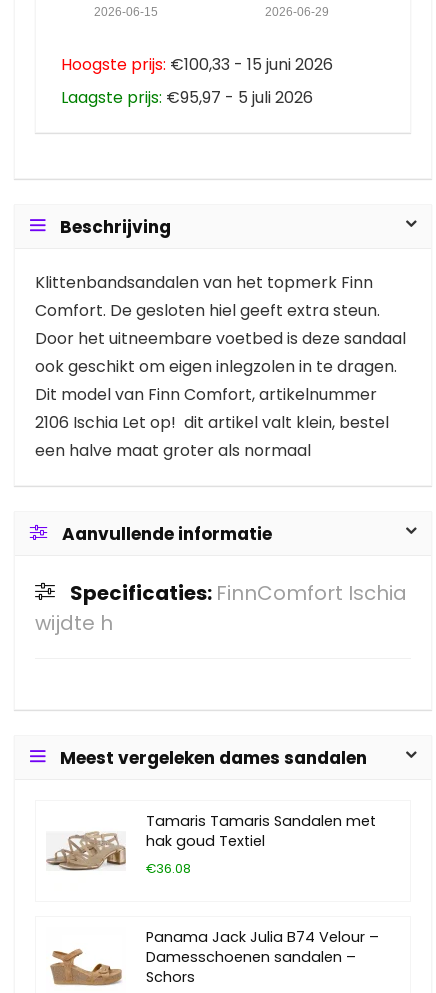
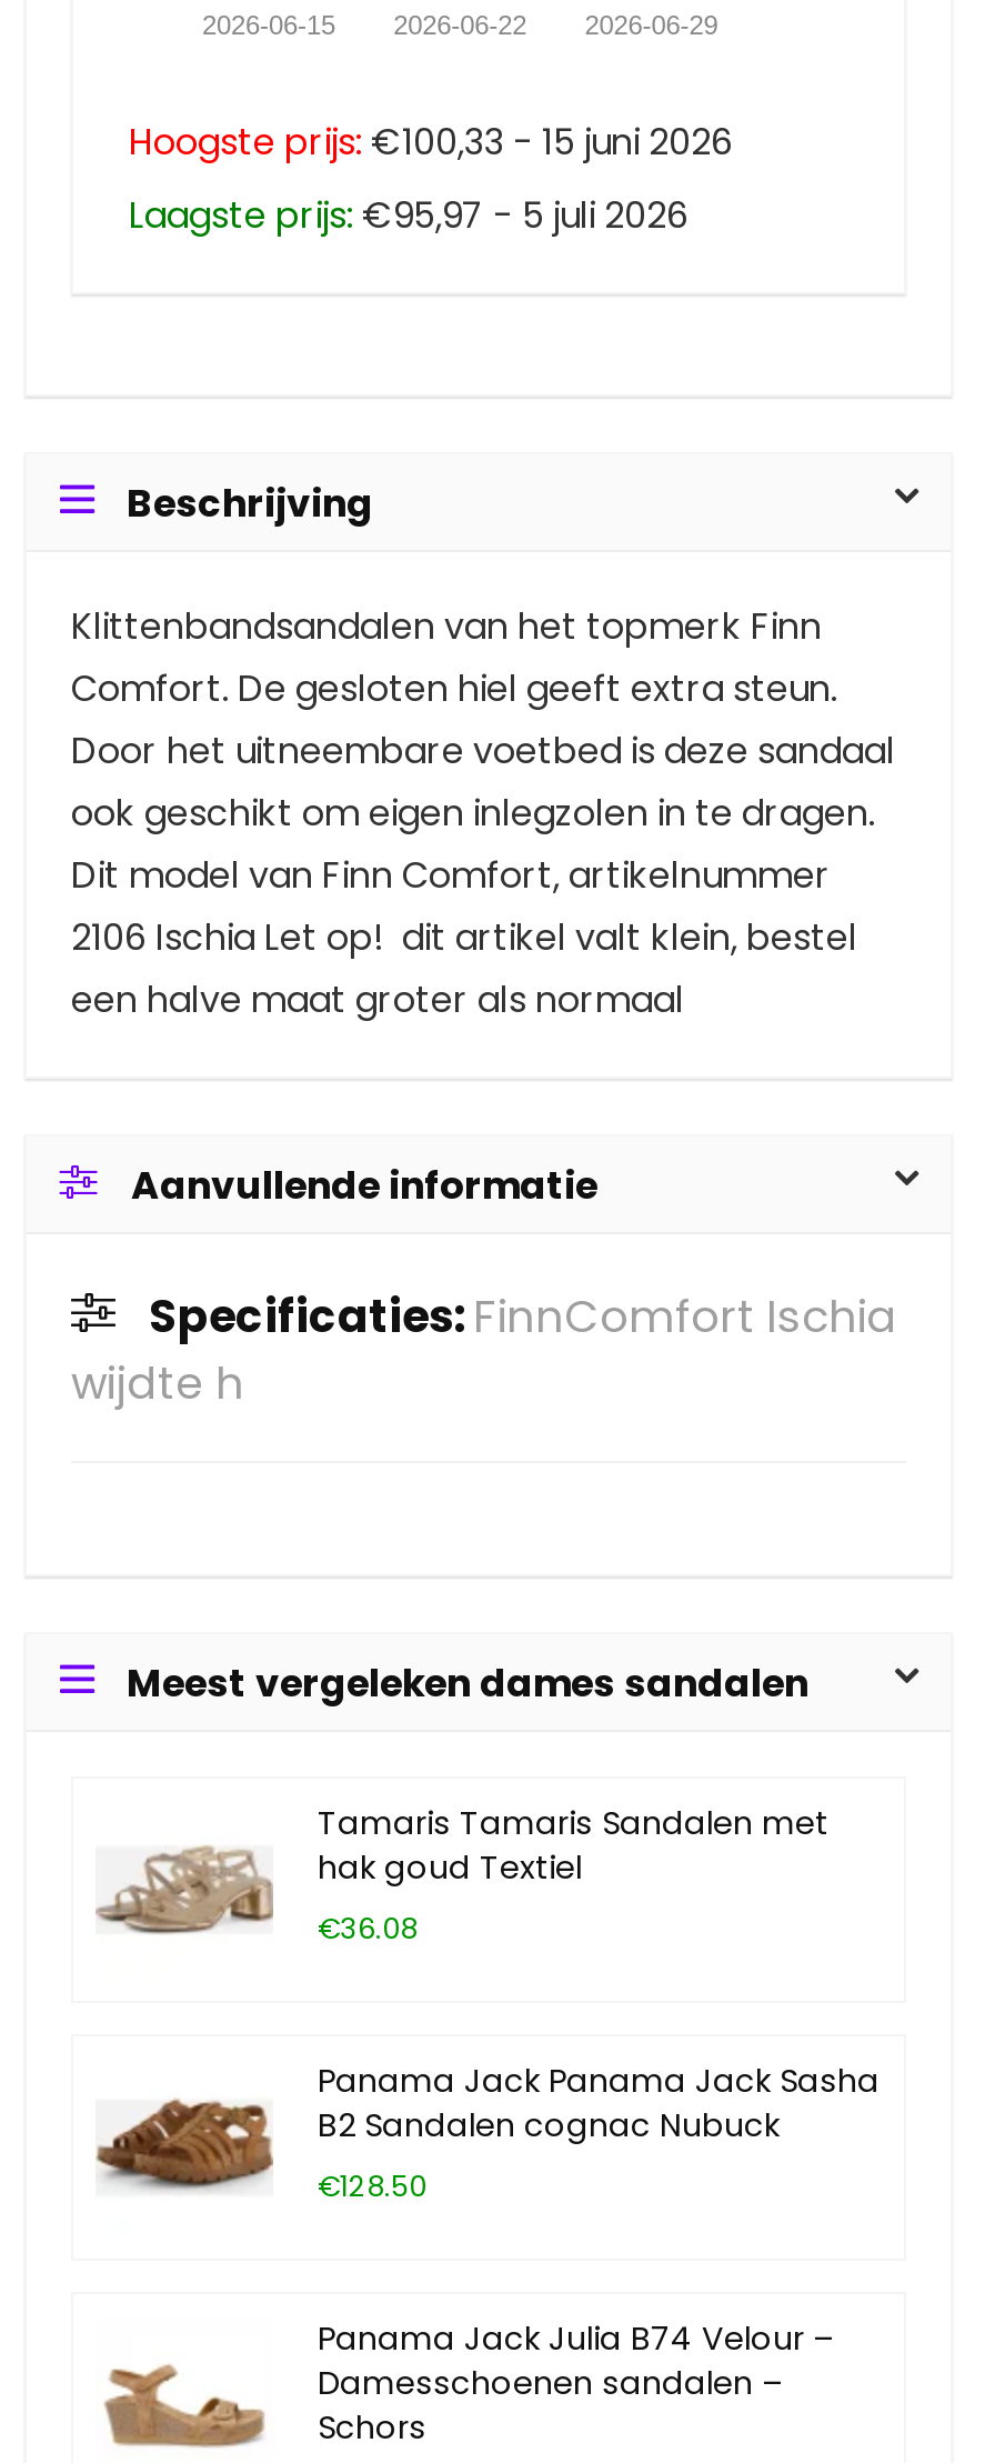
+ 2026-06-22

+ [image]
+ Panama Jack Panama Jack Sasha
+ B2 Sandalen cognac Nubuck
+ €128.50
